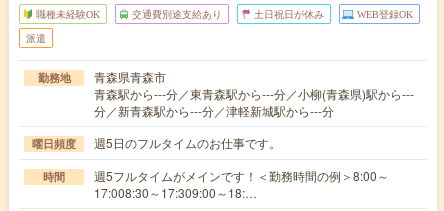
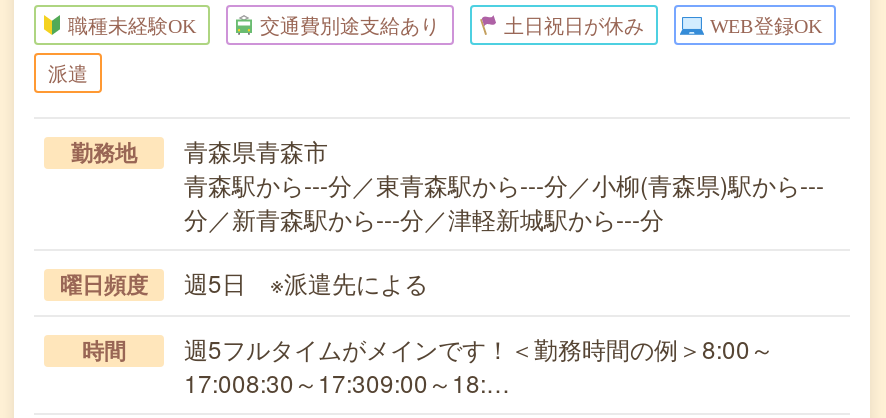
- 週5日のフルタイムのお仕事です。
+ 週5日 ※派遣先による
